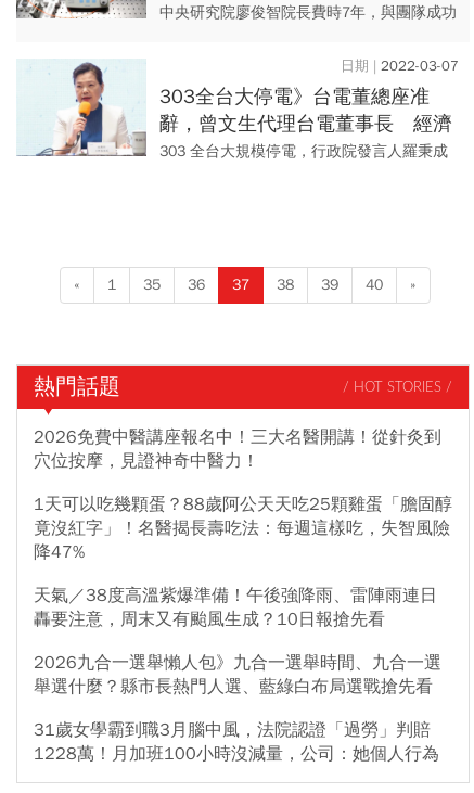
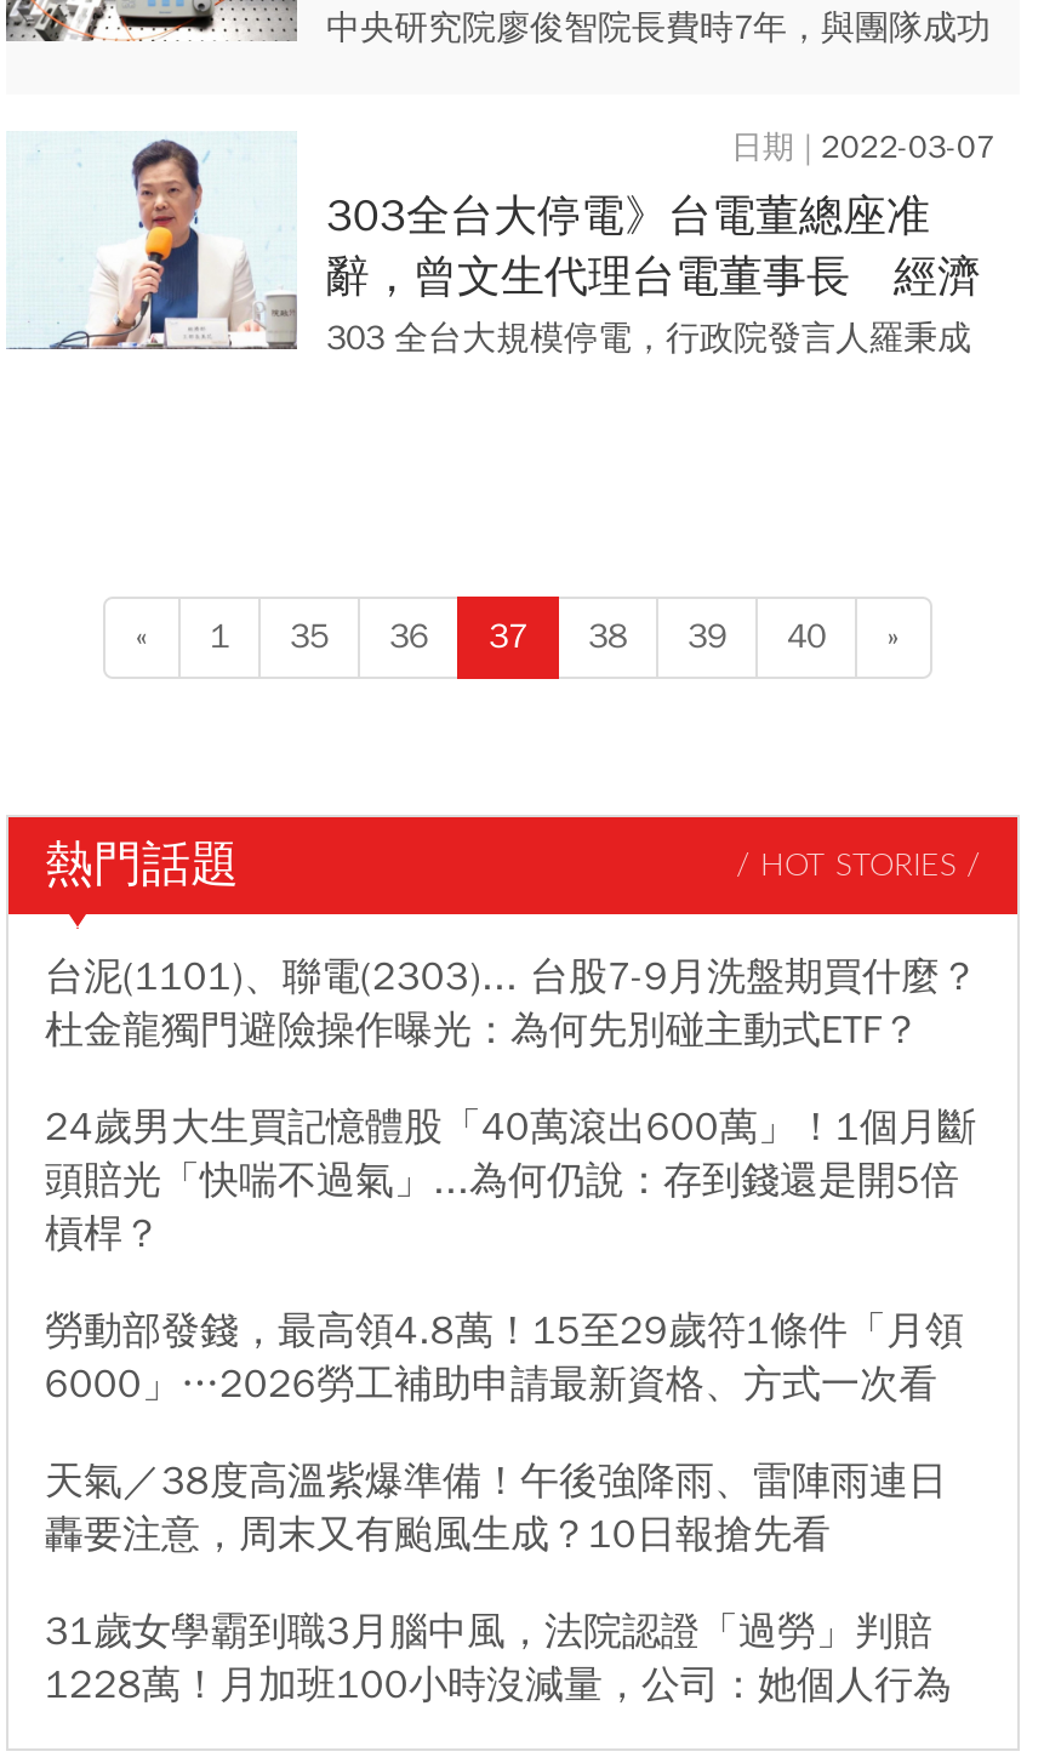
- 2026免費中醫講座報名中！三大名醫開講！從針灸到
- 穴位按摩，見證神奇中醫力！
- 1天可以吃幾顆蛋？88歲阿公天天吃25顆雞蛋「膽固醇
- 竟沒紅字」！名醫揭長壽吃法：每週這樣吃，失智風險
- 降47%
+ 台泥(1101)、聯電(2303)... 台股7-9月洗盤期買什麼？
+ 杜金龍獨門避險操作曝光：為何先別碰主動式ETF？
+ 24歲男大生買記憶體股「40萬滾出600萬」！1個月斷
+ 頭賠光「快喘不過氣」...為何仍說：存到錢還是開5倍
+ 槓桿？
+ 勞動部發錢，最高領4.8萬！15至29歲符1條件「月領
+ 6000」…2026勞工補助申請最新資格、方式一次看

moved down: 天氣／38度高溫紫爆準備！午後強降雨、雷陣雨連日 | 轟要注意，周末又有颱風生成？10日報搶先看

- 2026九合一選舉懶人包》九合一選舉時間、九合一選
- 舉選什麼？縣市長熱門人選、藍綠白布局選戰搶先看
